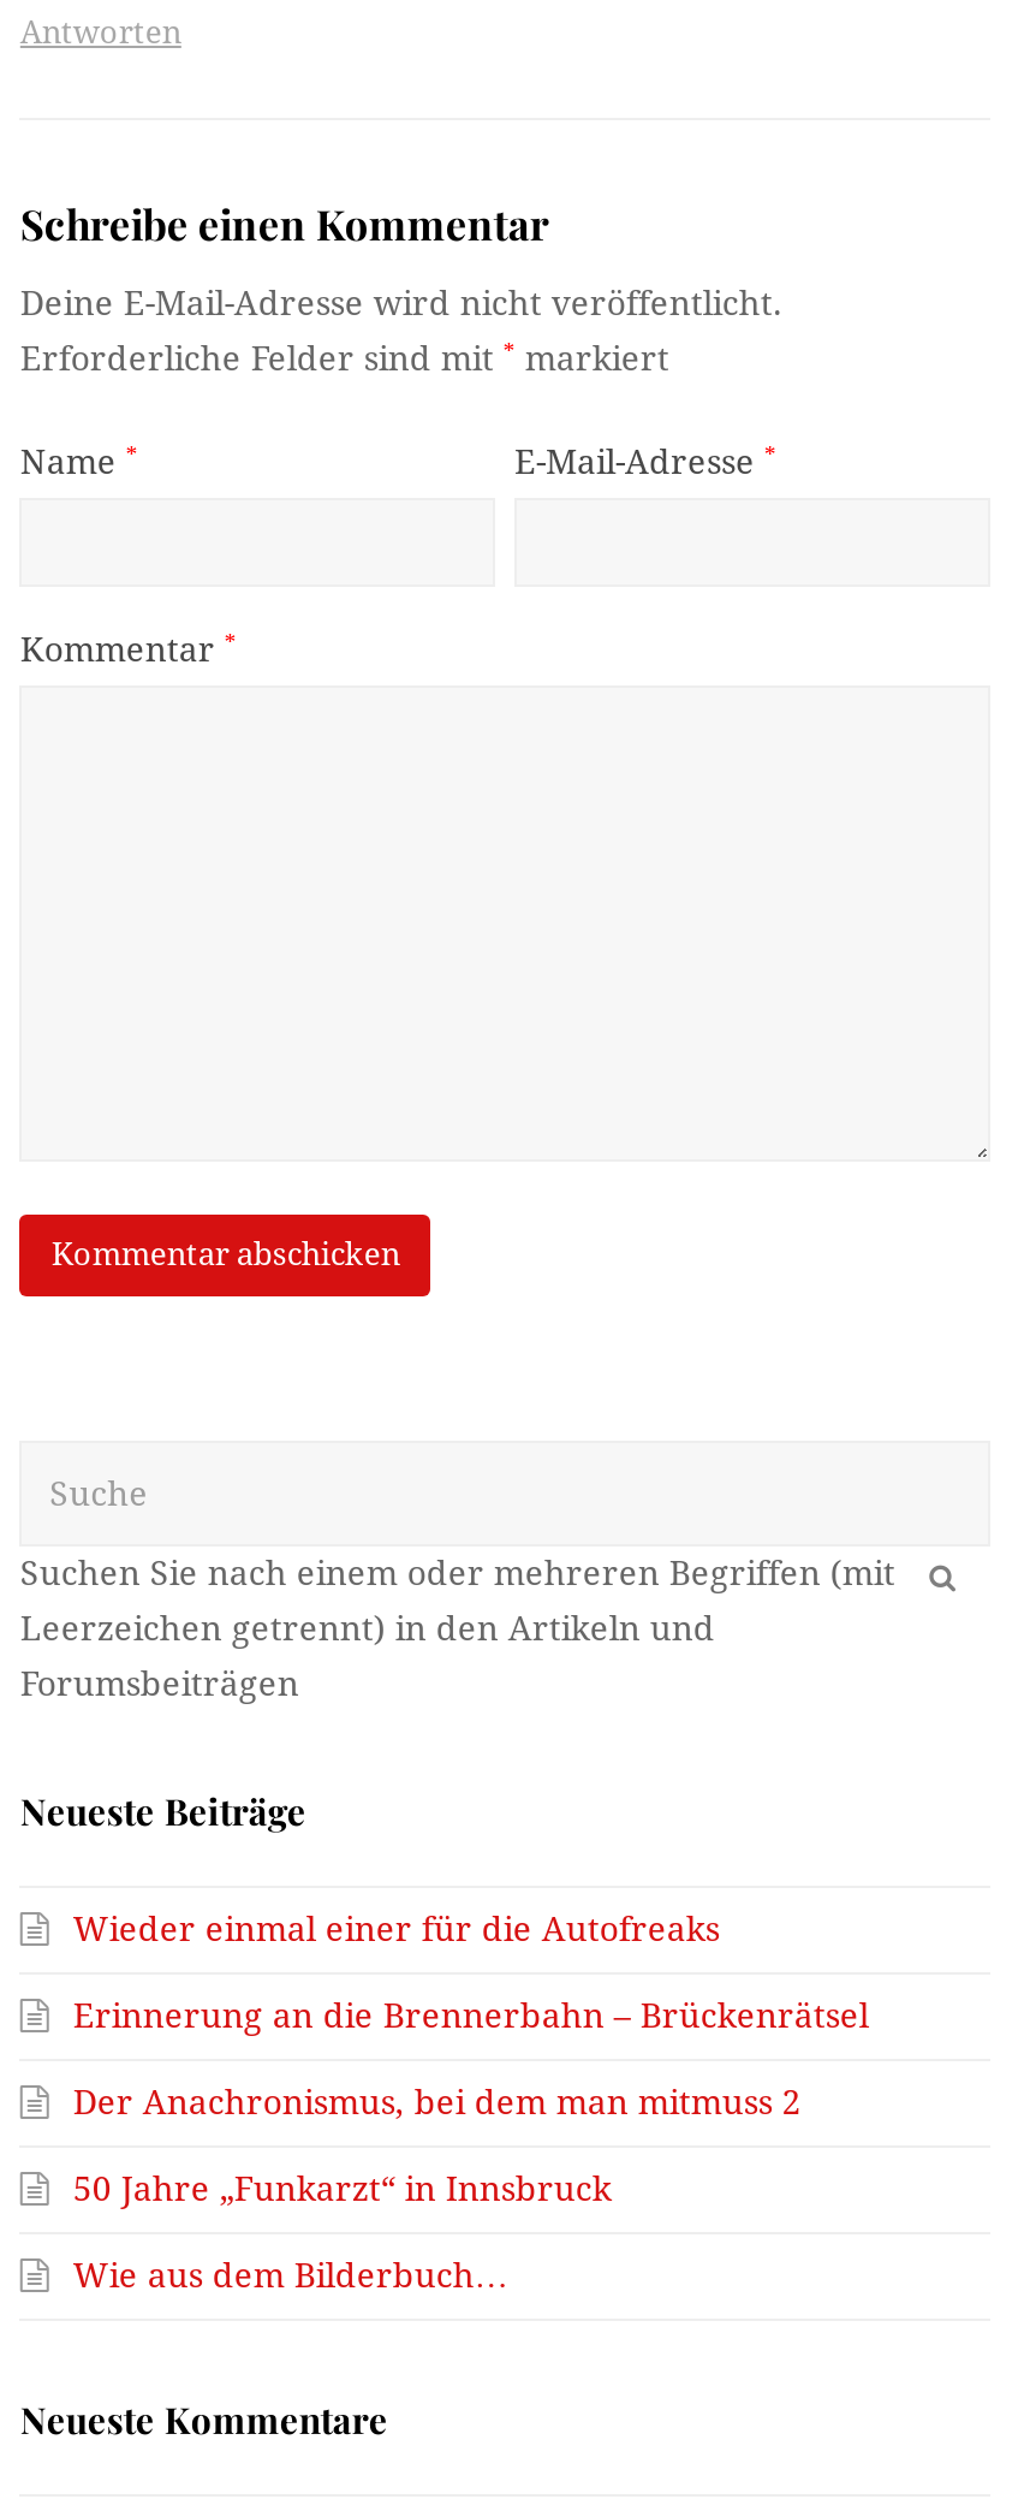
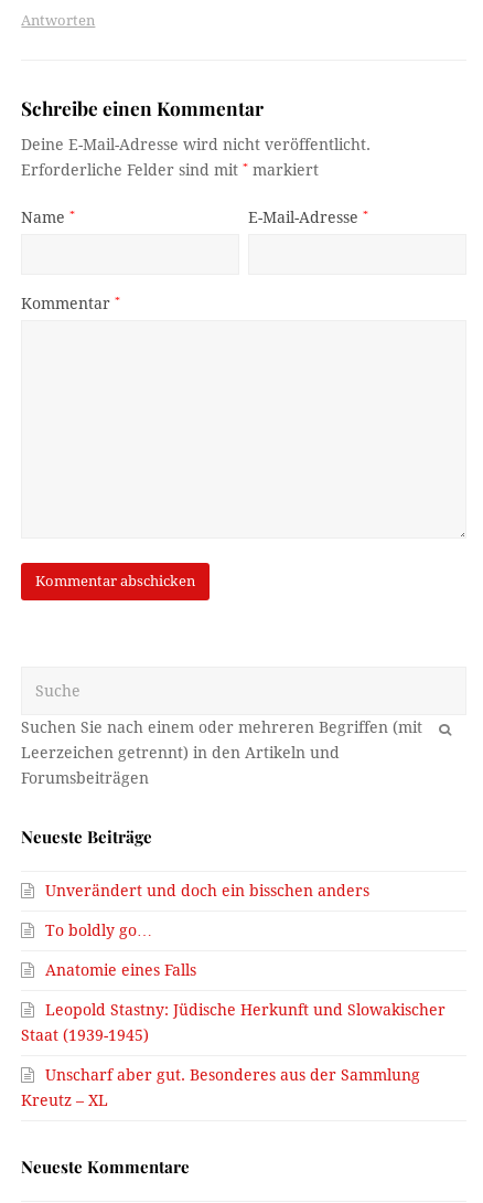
- Wieder einmal einer für die Autofreaks
+ Unverändert und doch ein bisschen anders

- Erinnerung an die Brennerbahn – Brückenrätsel
+ To boldly go…

- Der Anachronismus, bei dem man mitmuss 2
+ Anatomie eines Falls

- 50 Jahre „Funkarzt“ in Innsbruck
+ Leopold Stastny: Jüdische Herkunft und Slowakischer
+ Staat (1939-1945)

- Wie aus dem Bilderbuch…
+ Unscharf aber gut. Besonderes aus der Sammlung
+ Kreutz – XL
